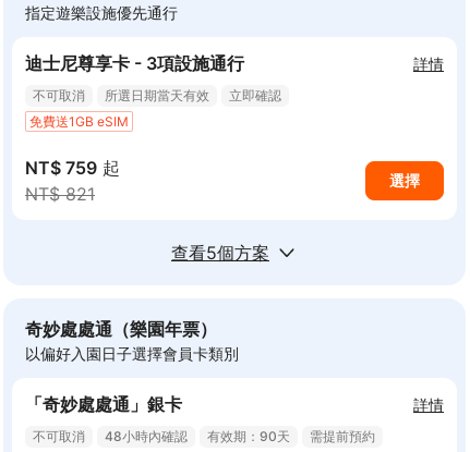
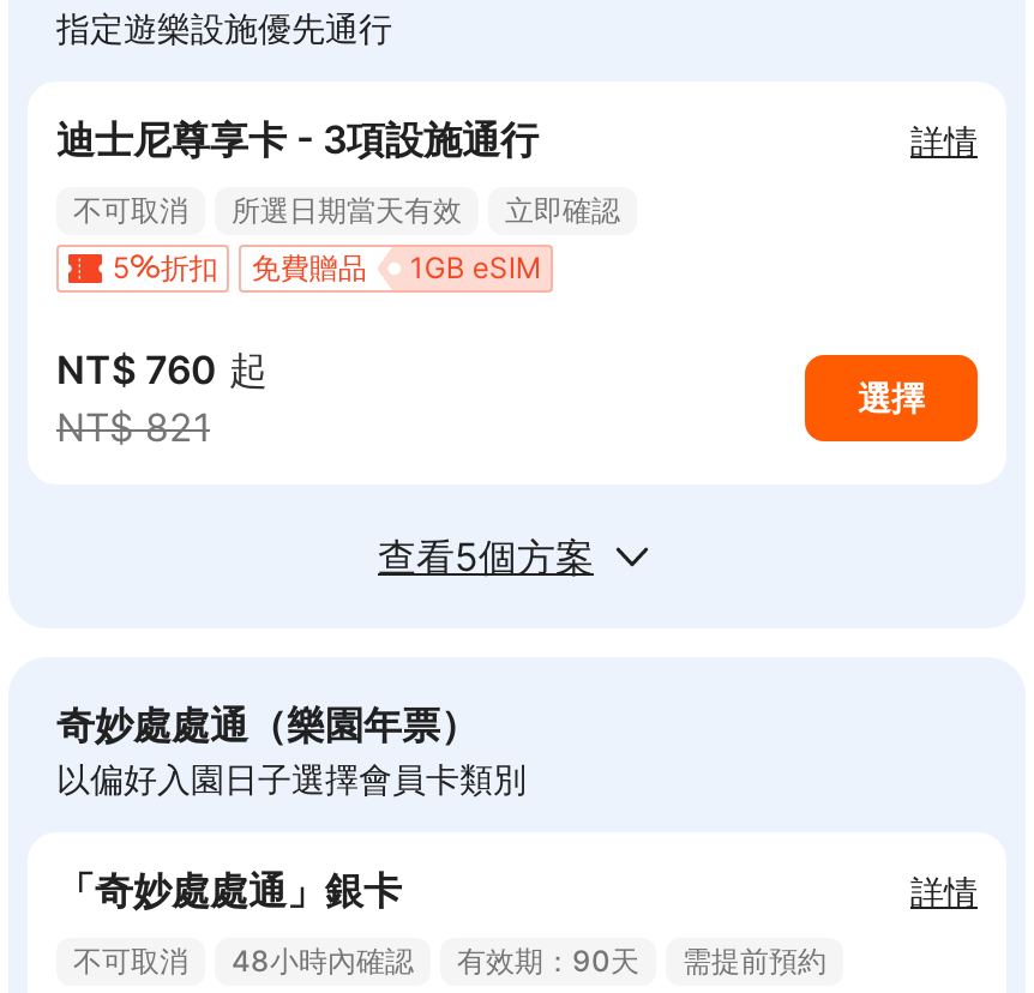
- 免費送1GB eSIM
+ 5
+ 折扣
+ 1GB eSIM
+ 免費贈品

- NT$ 759起
+ NT$ 760起
